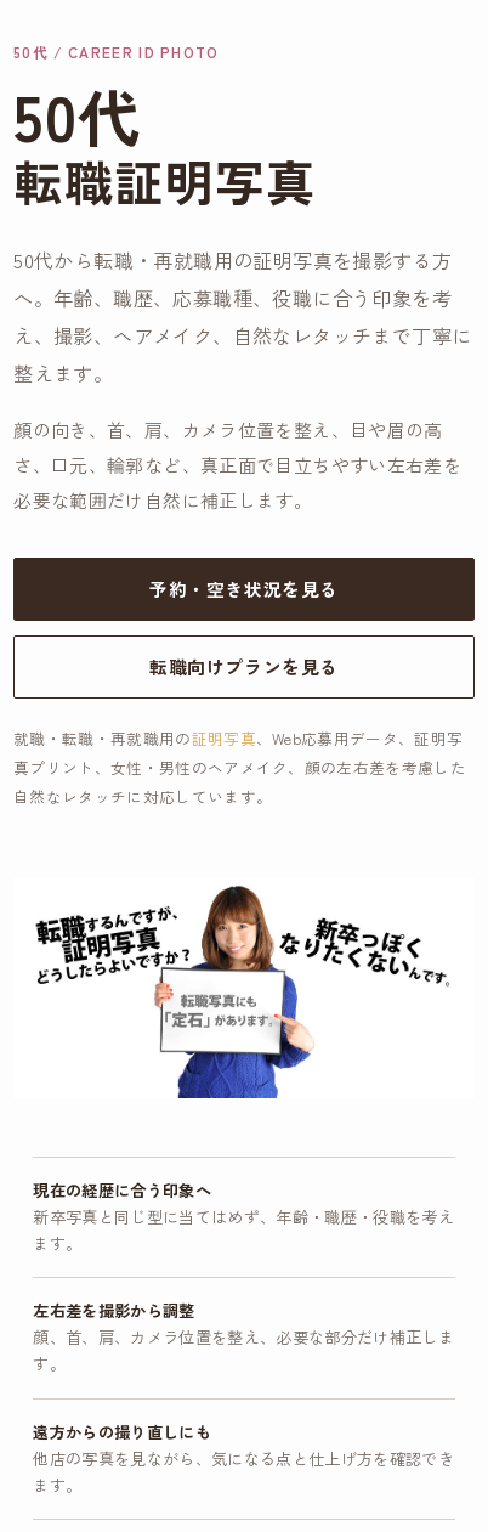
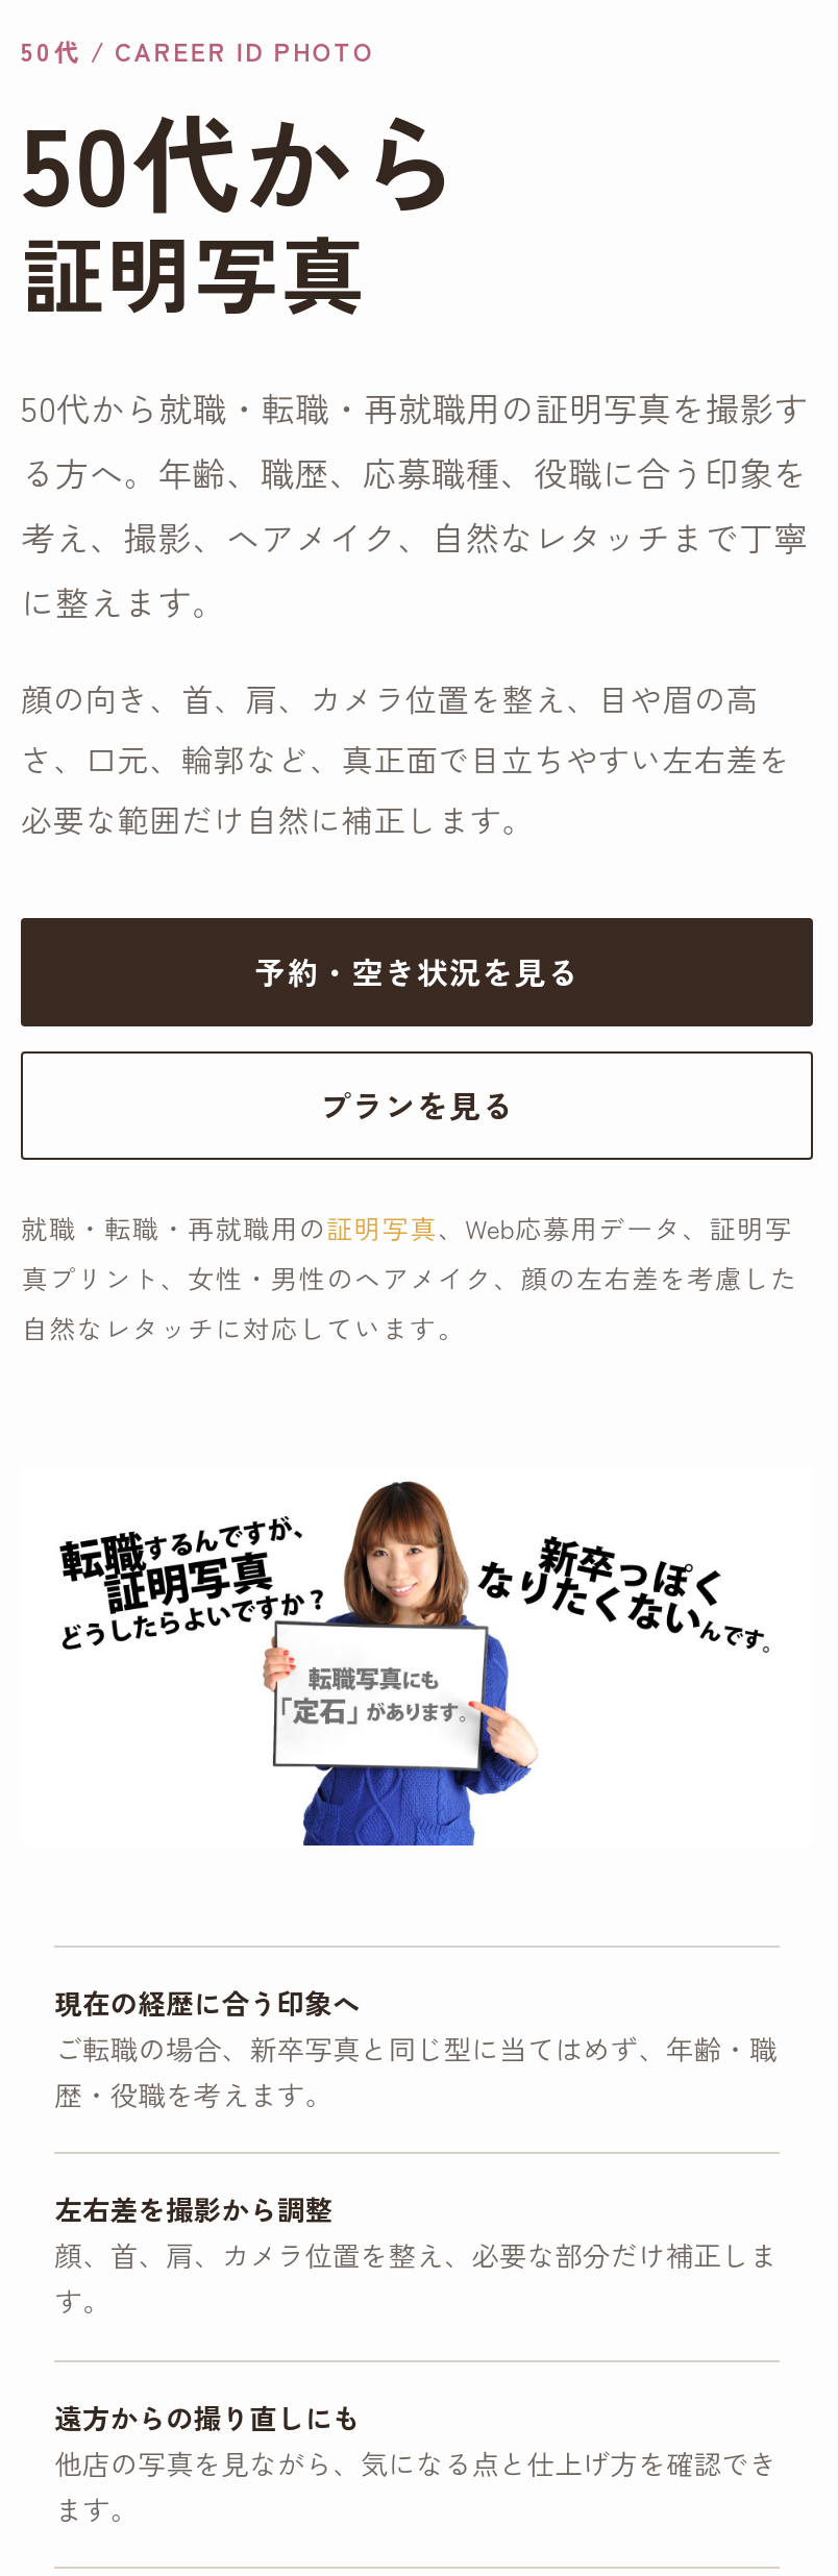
- 50代
- 転職証明写真
- 50代から転職・再就職用の証明写真を撮影する方
- へ。年齢、職歴、応募職種、役職に合う印象を考
- え、撮影、ヘアメイク、自然なレタッチまで丁寧に
- 整えます。
+ 50代から
+ 証明写真
+ 50代から就職・転職・再就職用の証明写真を撮影す
+ る方へ。年齢、職歴、応募職種、役職に合う印象を
+ 考え、撮影、ヘアメイク、自然なレタッチまで丁寧
+ に整えます。

- 転職向けプランを見る
+ プランを見る

- 新卒写真と同じ型に当てはめず、年齢・職歴・役職を考え
- ます。
+ ご転職の場合、新卒写真と同じ型に当てはめず、年齢・職
+ 歴・役職を考えます。
